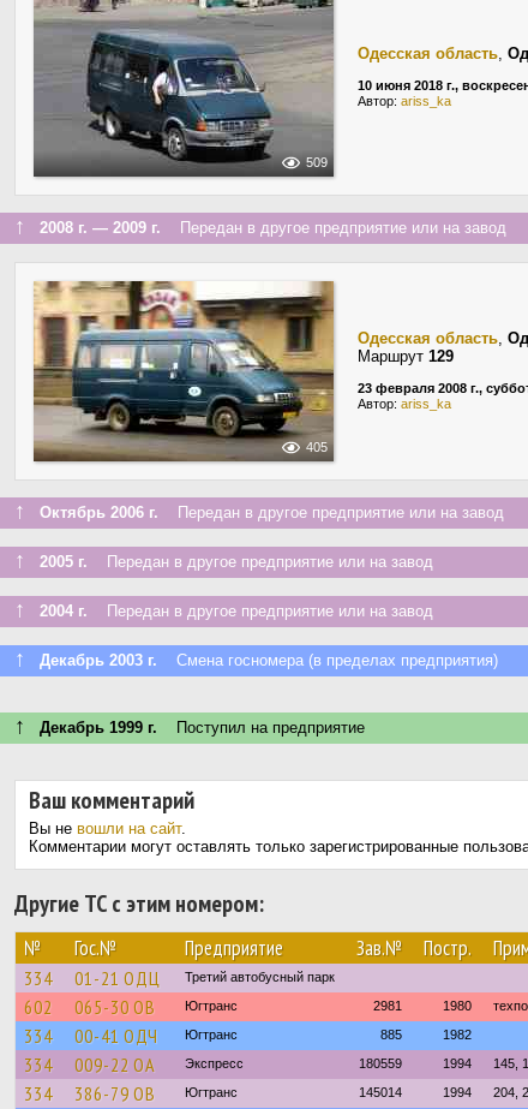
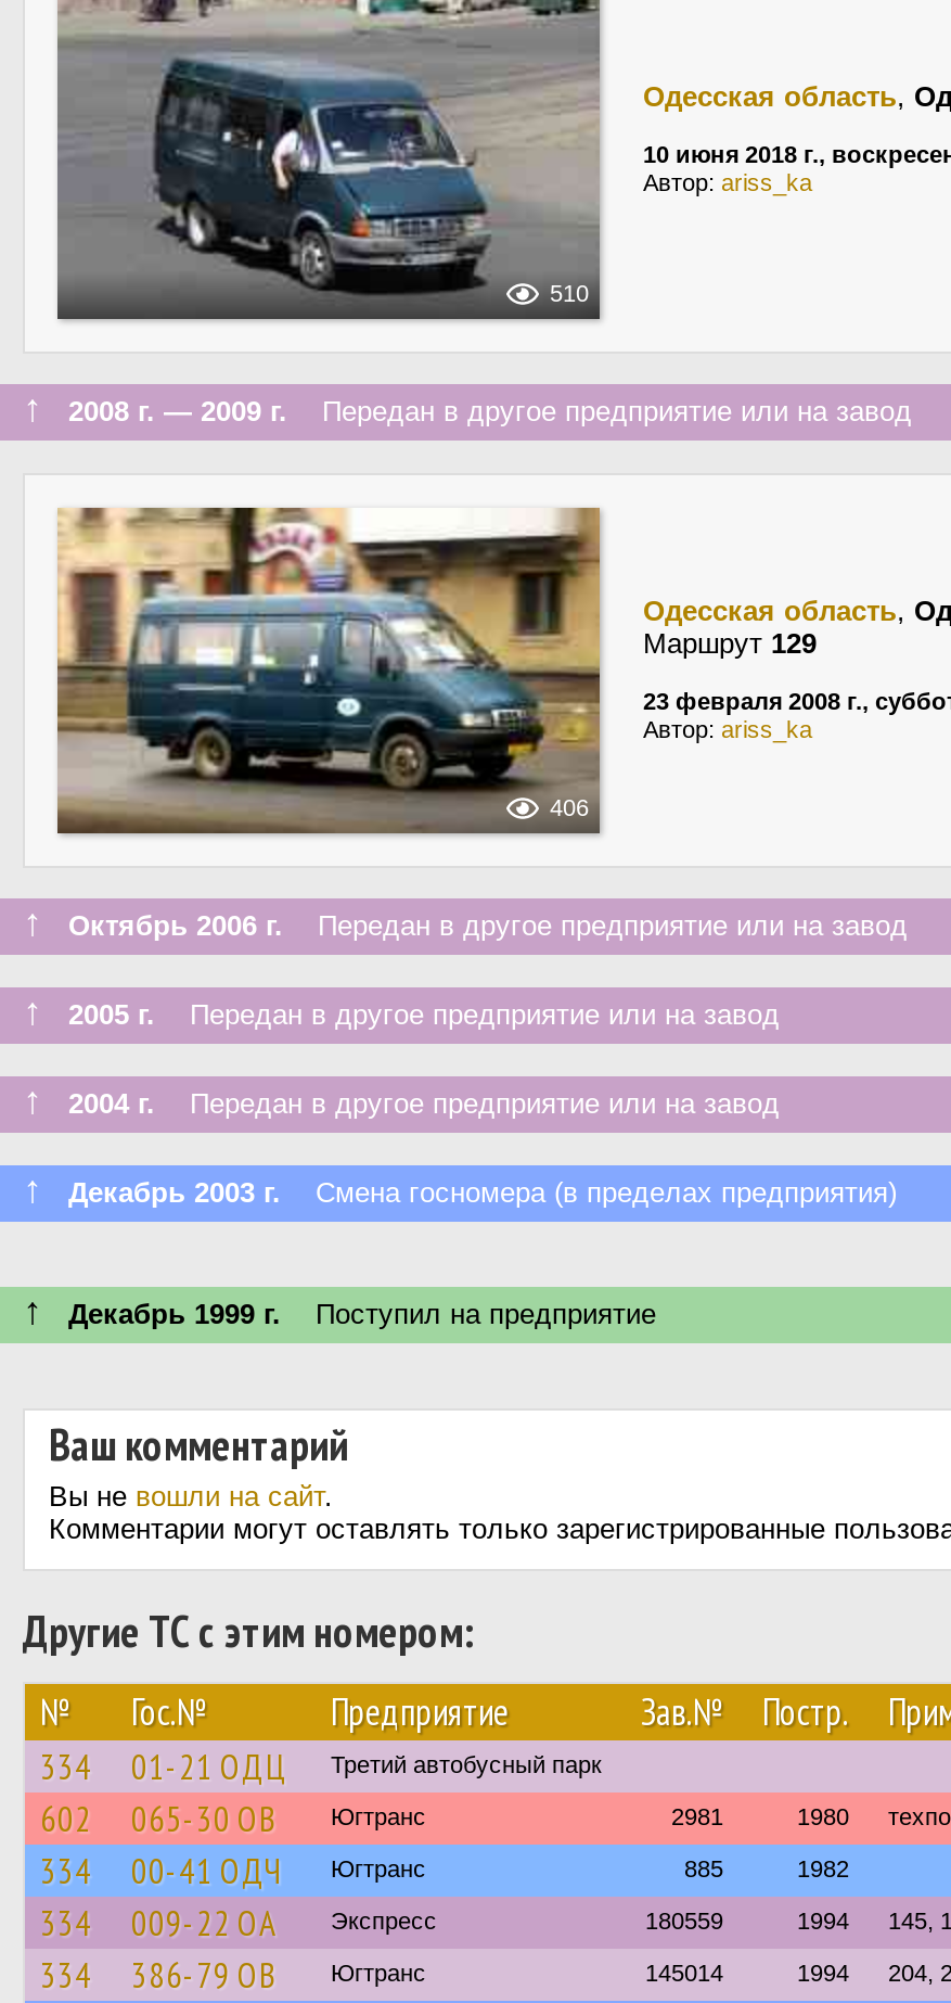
- 509
+ 510

- 405
+ 406
